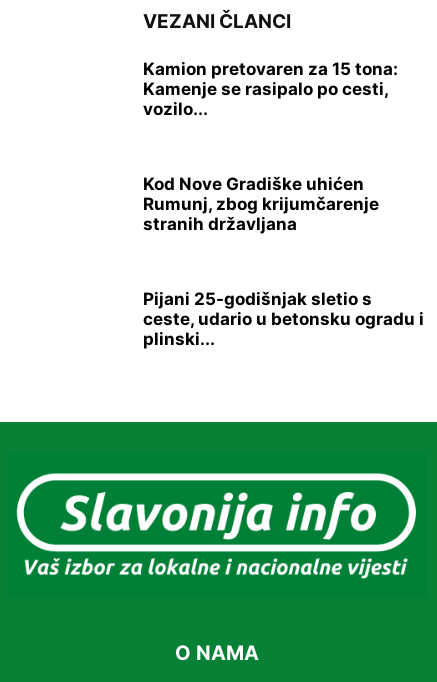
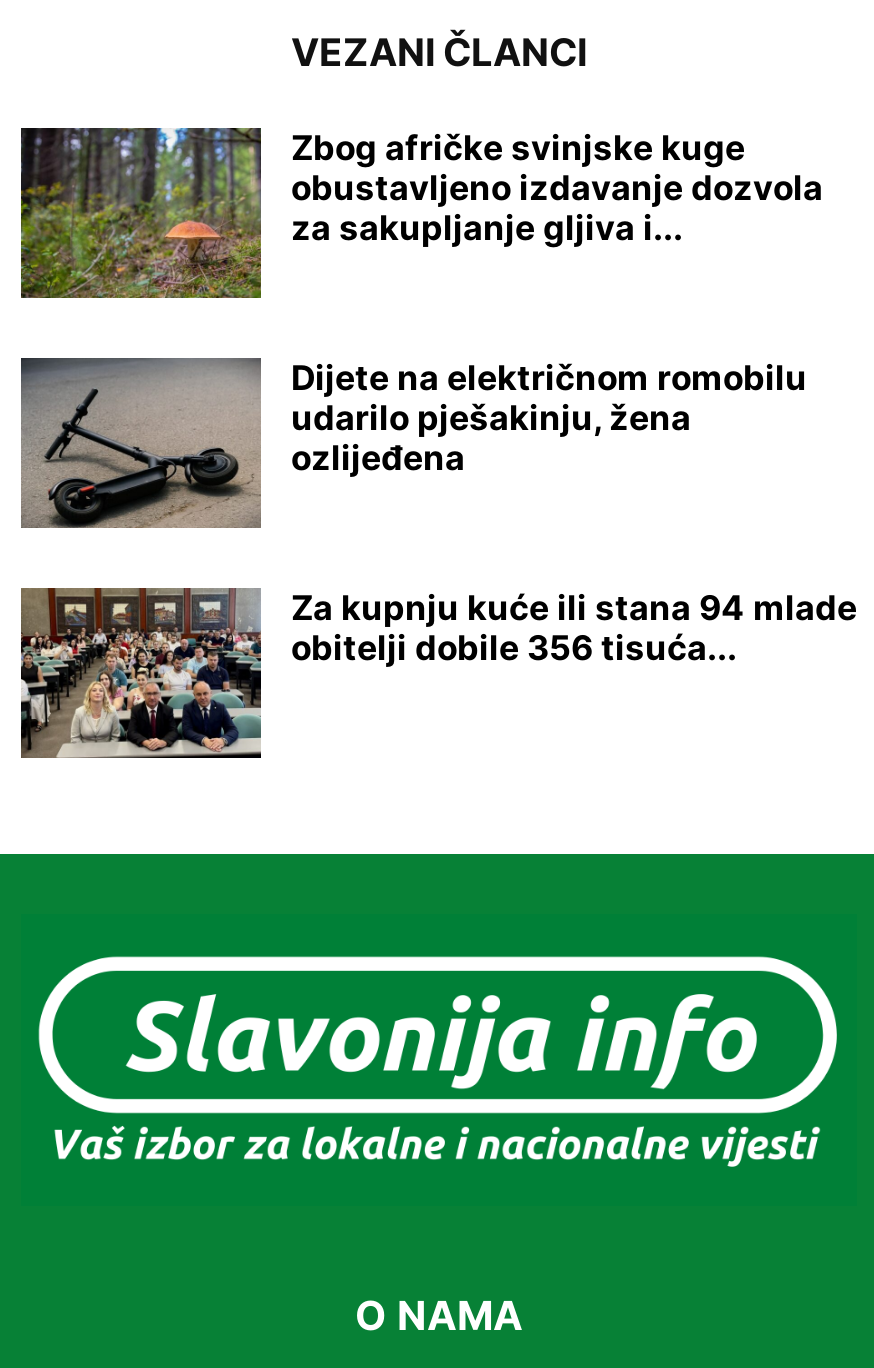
+ [image]

+ [image]

+ [image]

- Kamion pretovaren za 15 tona:
- Kamenje se rasipalo po cesti,
- vozilo...
+ Zbog afričke svinjske kuge
+ obustavljeno izdavanje dozvola
+ za sakupljanje gljiva i...

- Kod Nove Gradiške uhićen
- Rumunj, zbog krijumčarenje
- stranih državljana
+ Dijete na električnom romobilu
+ udarilo pješakinju, žena
+ ozlijeđena

- Pijani 25-godišnjak sletio s
- ceste, udario u betonsku ogradu i
- plinski...
+ Za kupnju kuće ili stana 94 mlade
+ obitelji dobile 356 tisuća...
